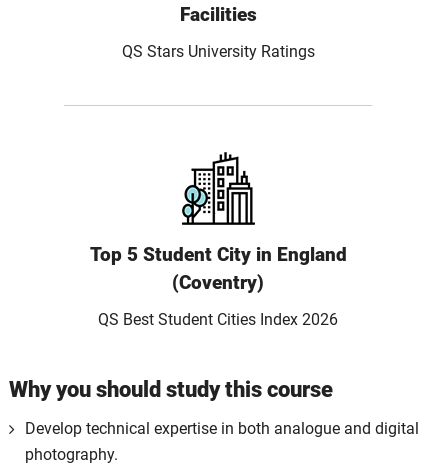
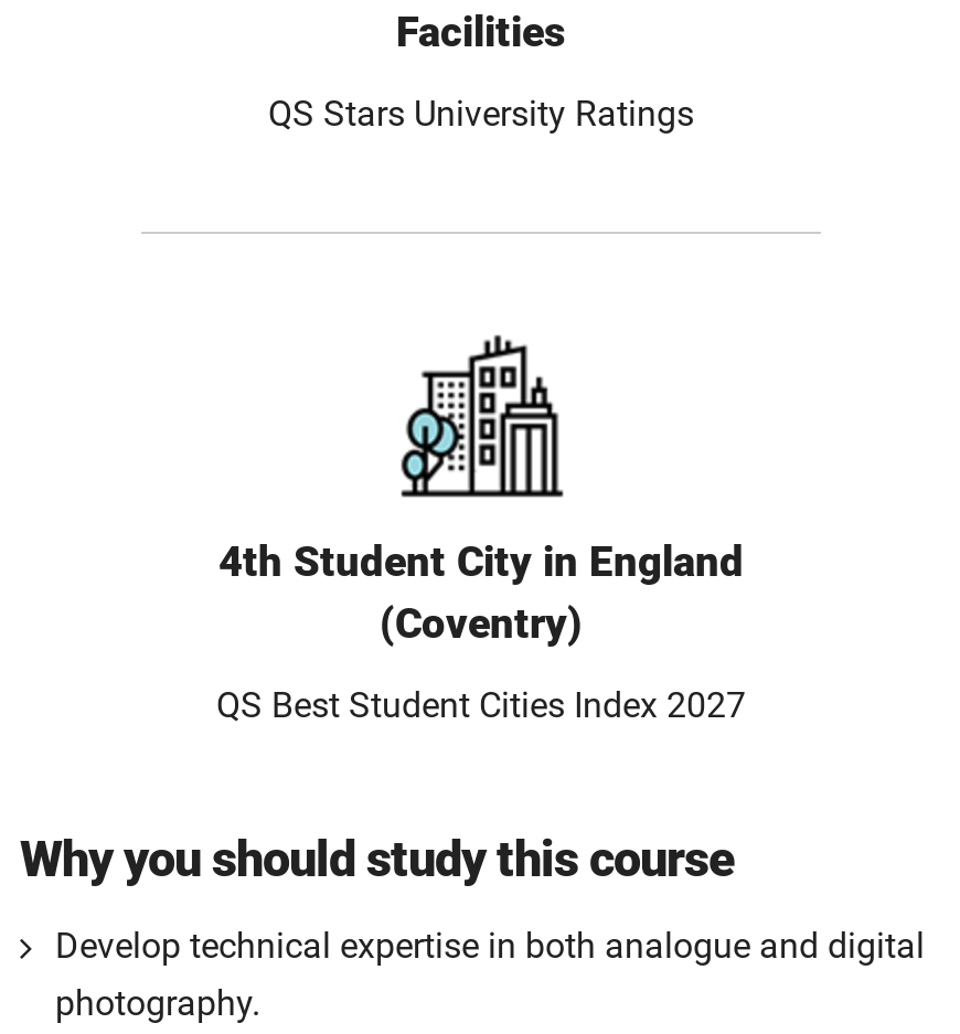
- Top 5 Student City in England
+ 4th Student City in England

- QS Best Student Cities Index 2026
+ QS Best Student Cities Index 2027
